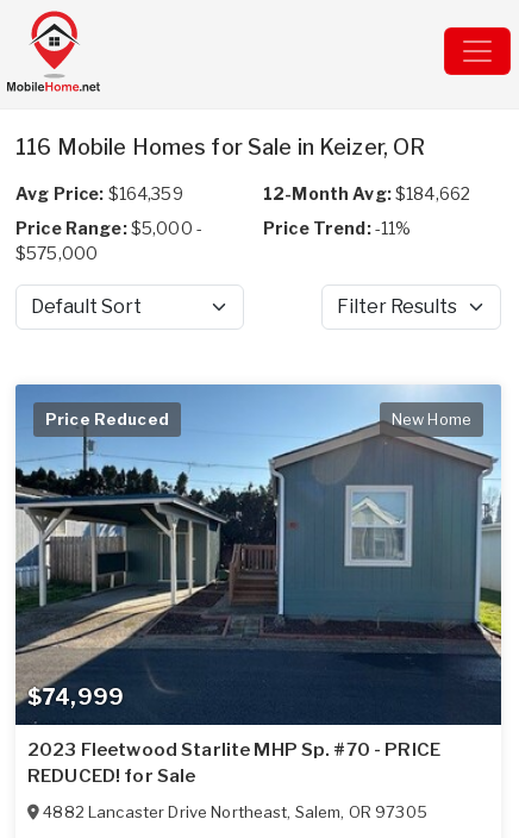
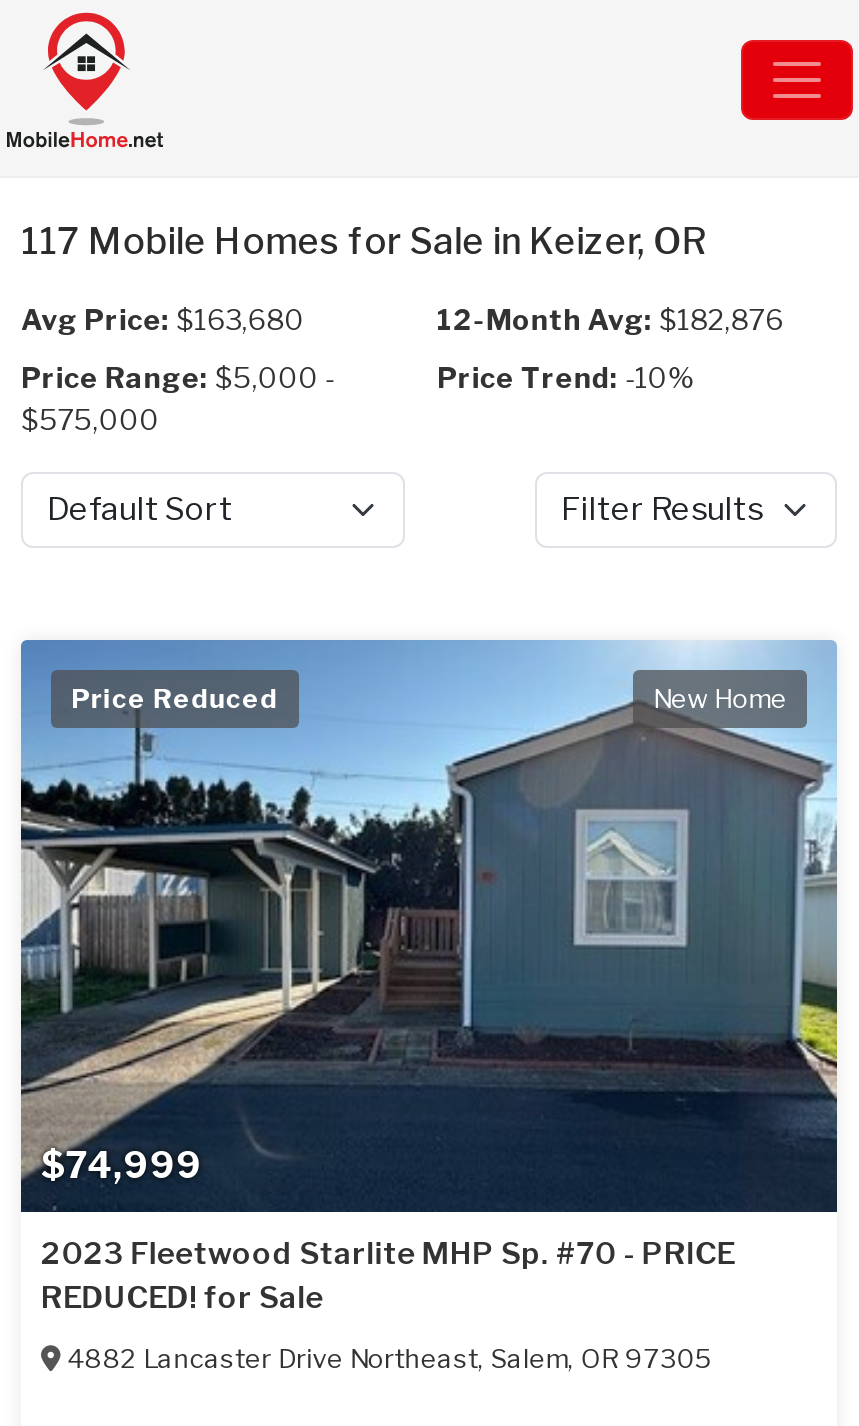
- 116 Mobile Homes for Sale in Keizer, OR
+ 117 Mobile Homes for Sale in Keizer, OR

- Avg Price: $164,359
+ Avg Price: $163,680

- 12-Month Avg: $184,662
+ 12-Month Avg: $182,876

- Price Trend: -11%
+ Price Trend: -10%
